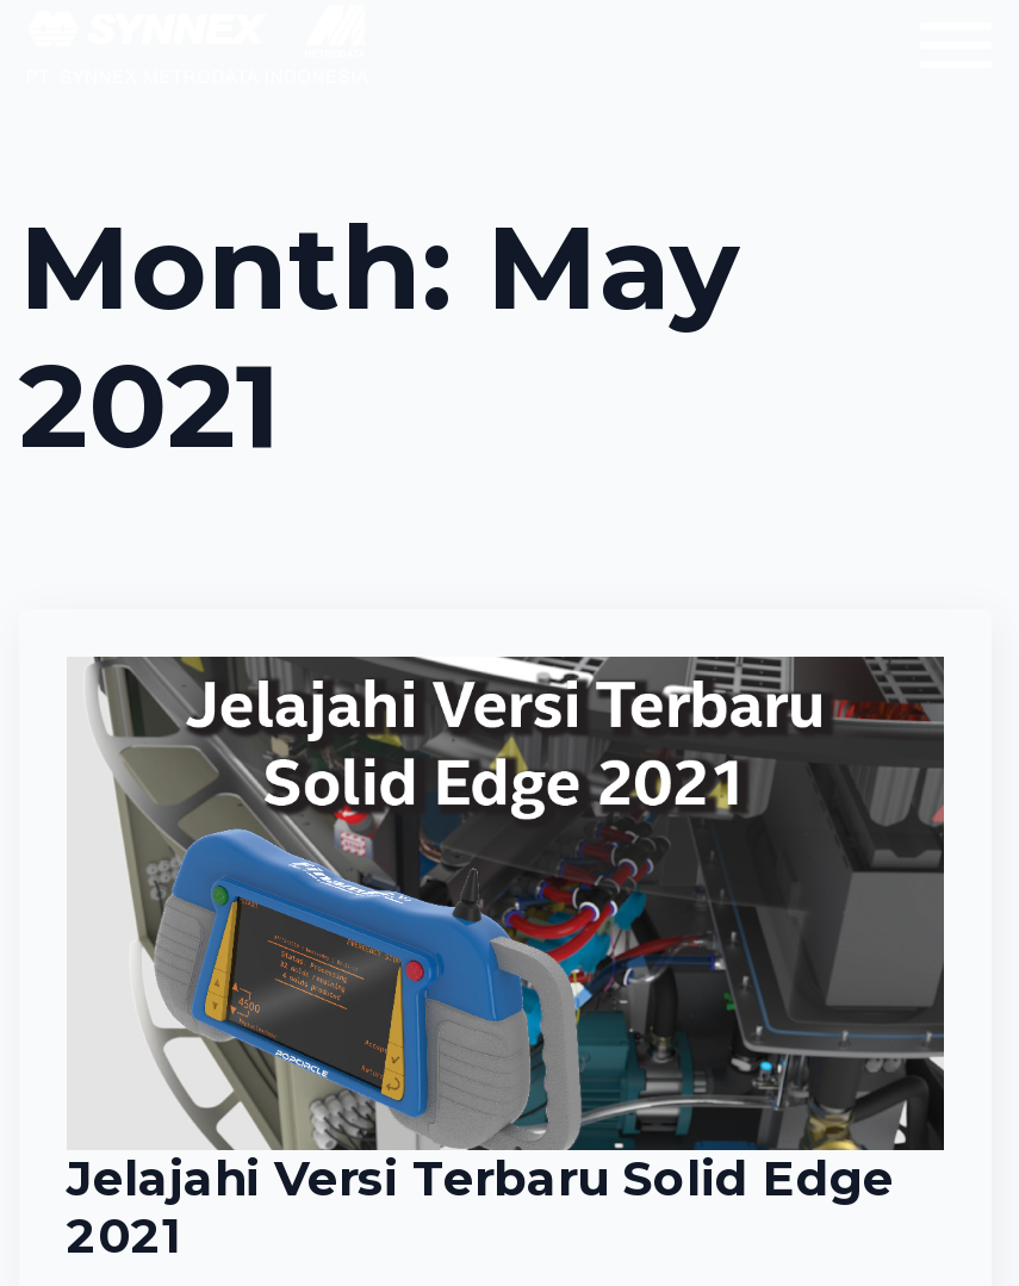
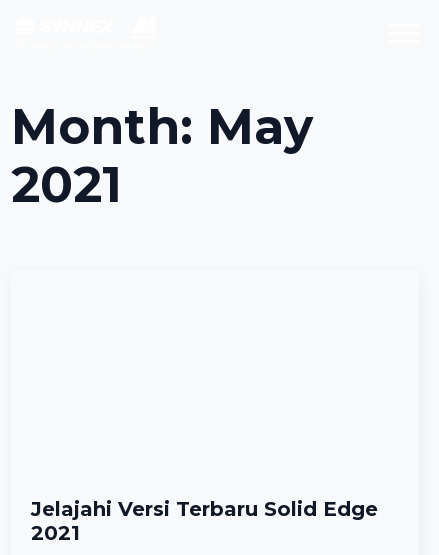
- [image]
